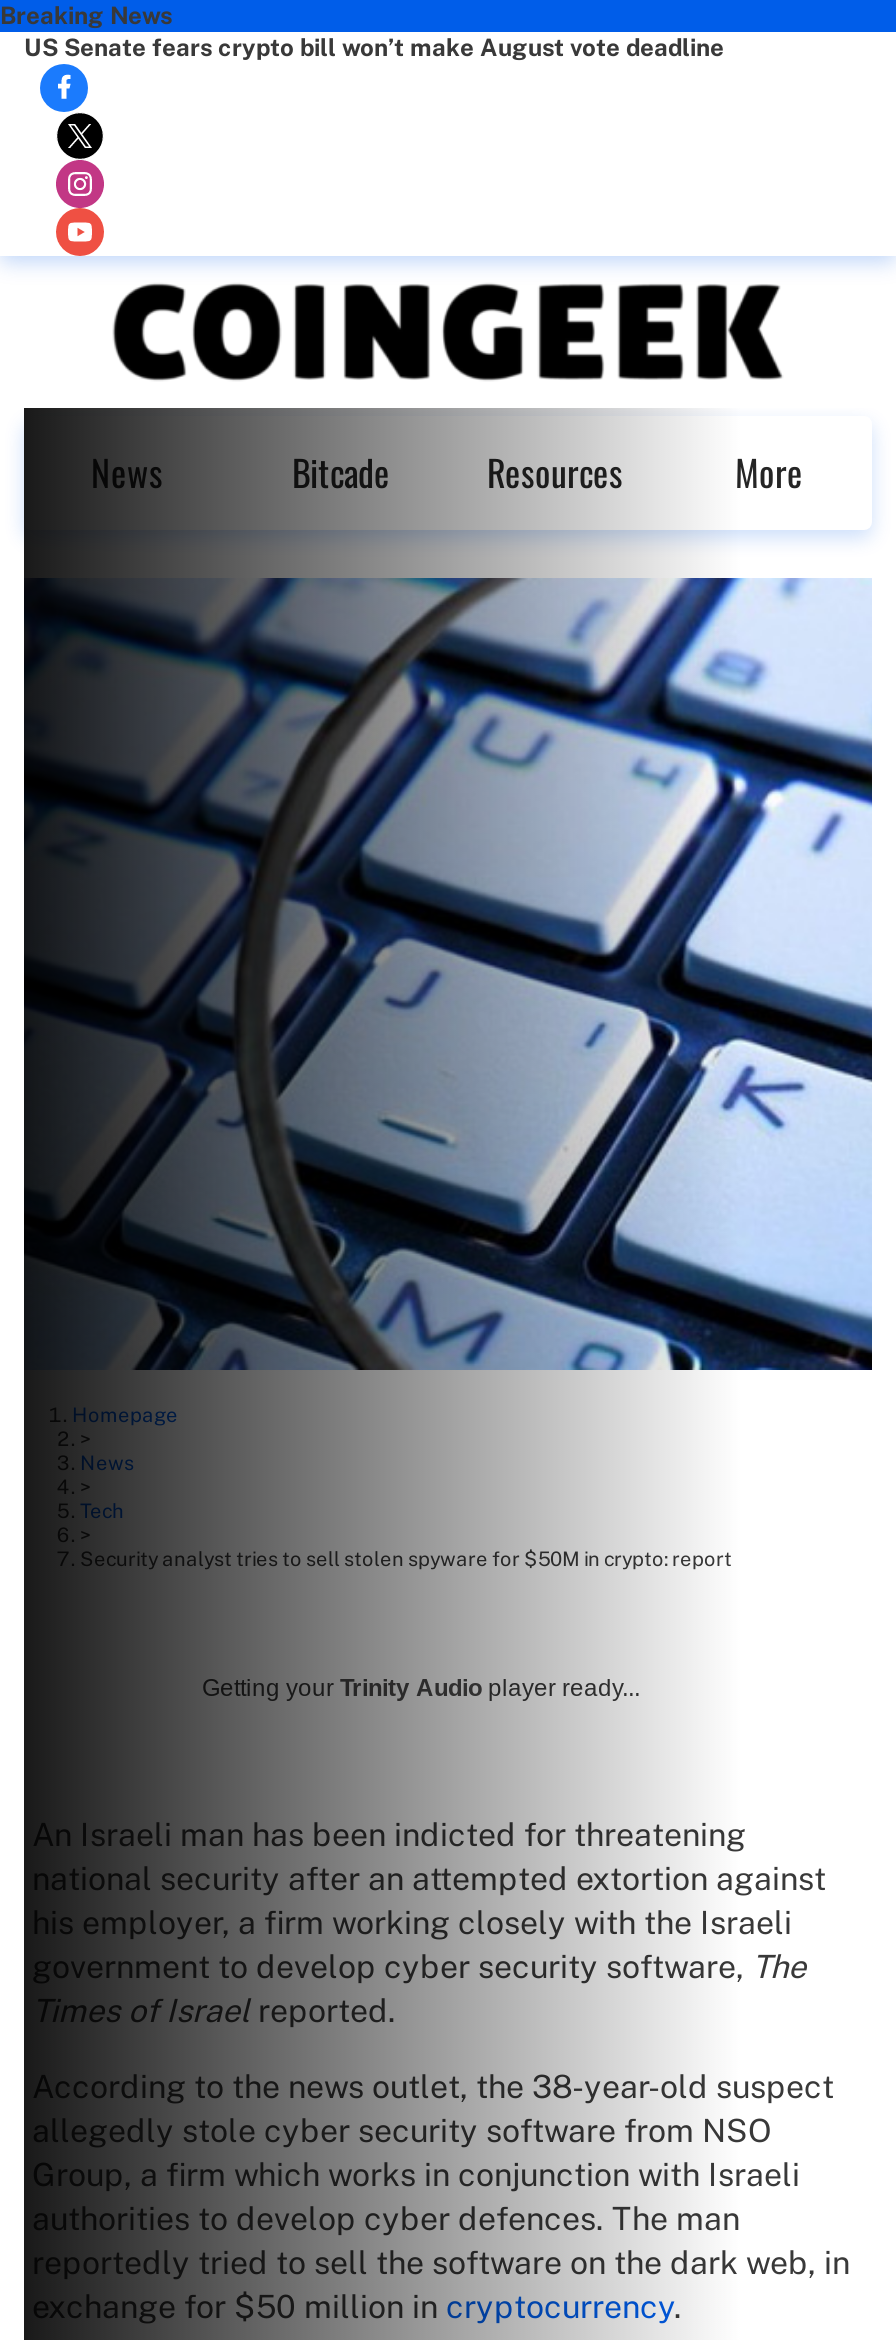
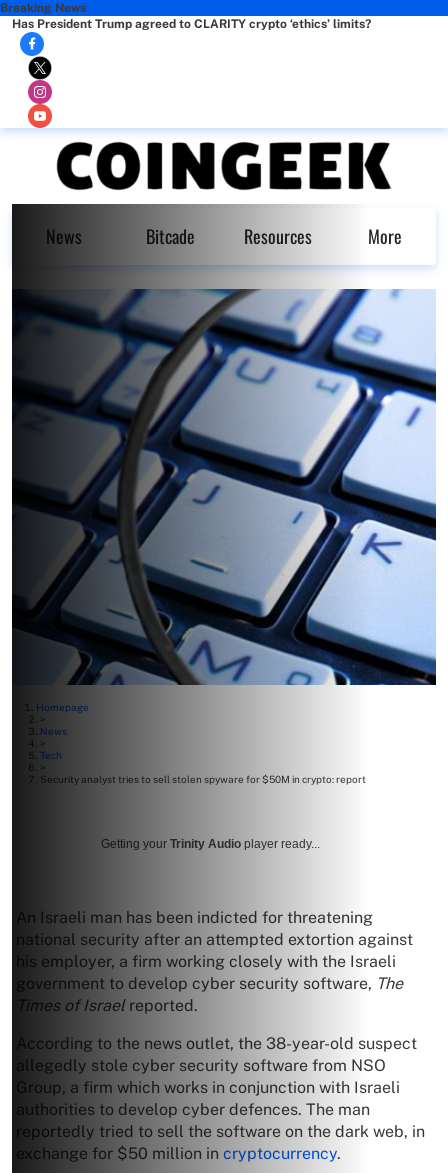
- US Senate fears crypto bill won’t make August vote deadline
+ Has President Trump agreed to CLARITY crypto ‘ethics’ limits?
